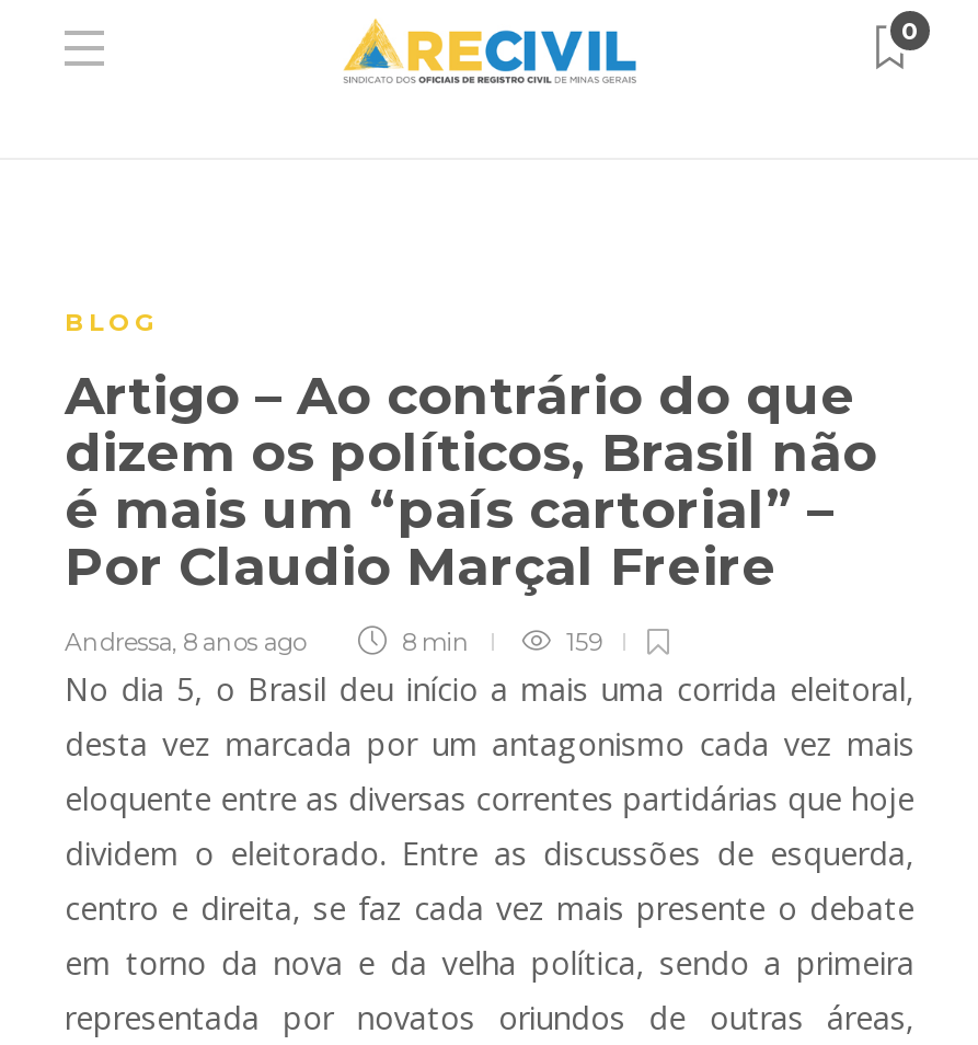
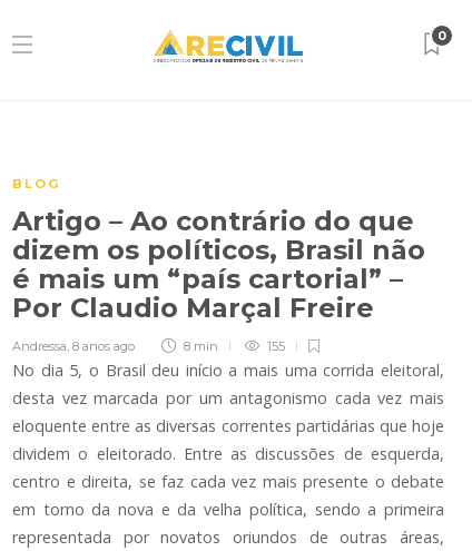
- 159
+ 155
